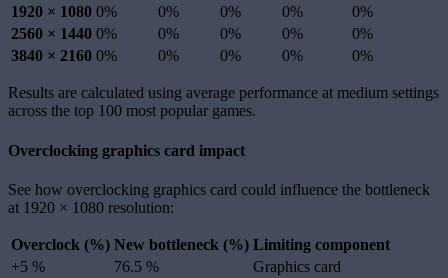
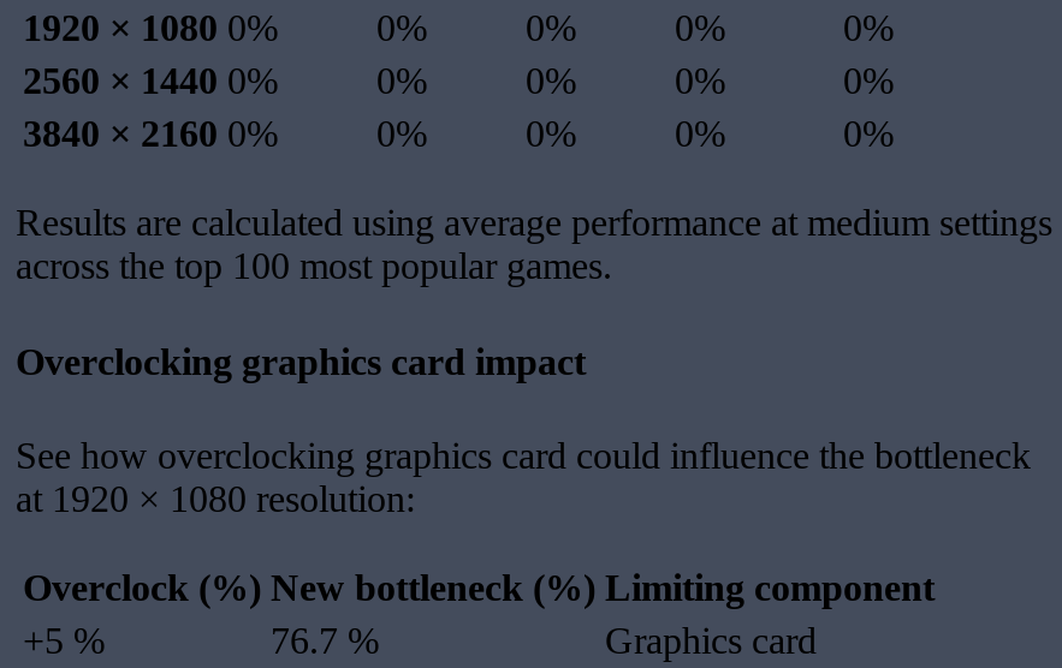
- 76.5 %
+ 76.7 %
